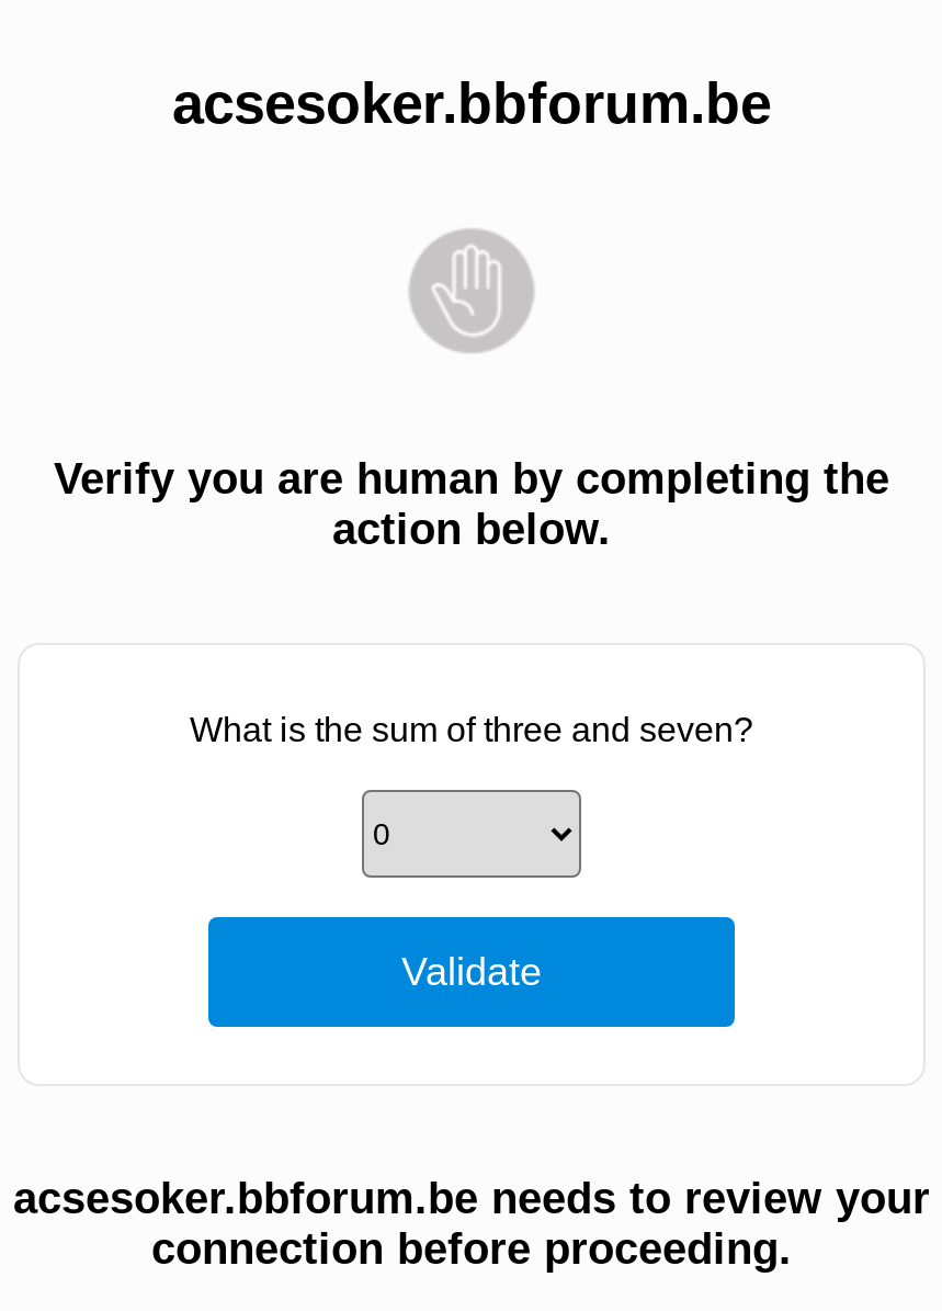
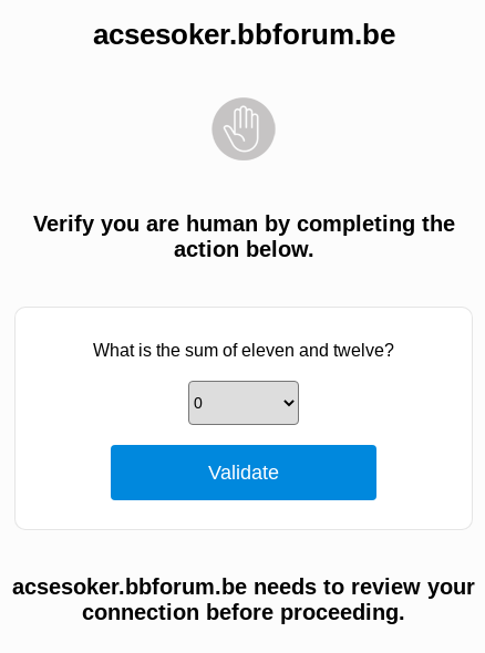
- What is the sum of three and seven?
+ What is the sum of eleven and twelve?
